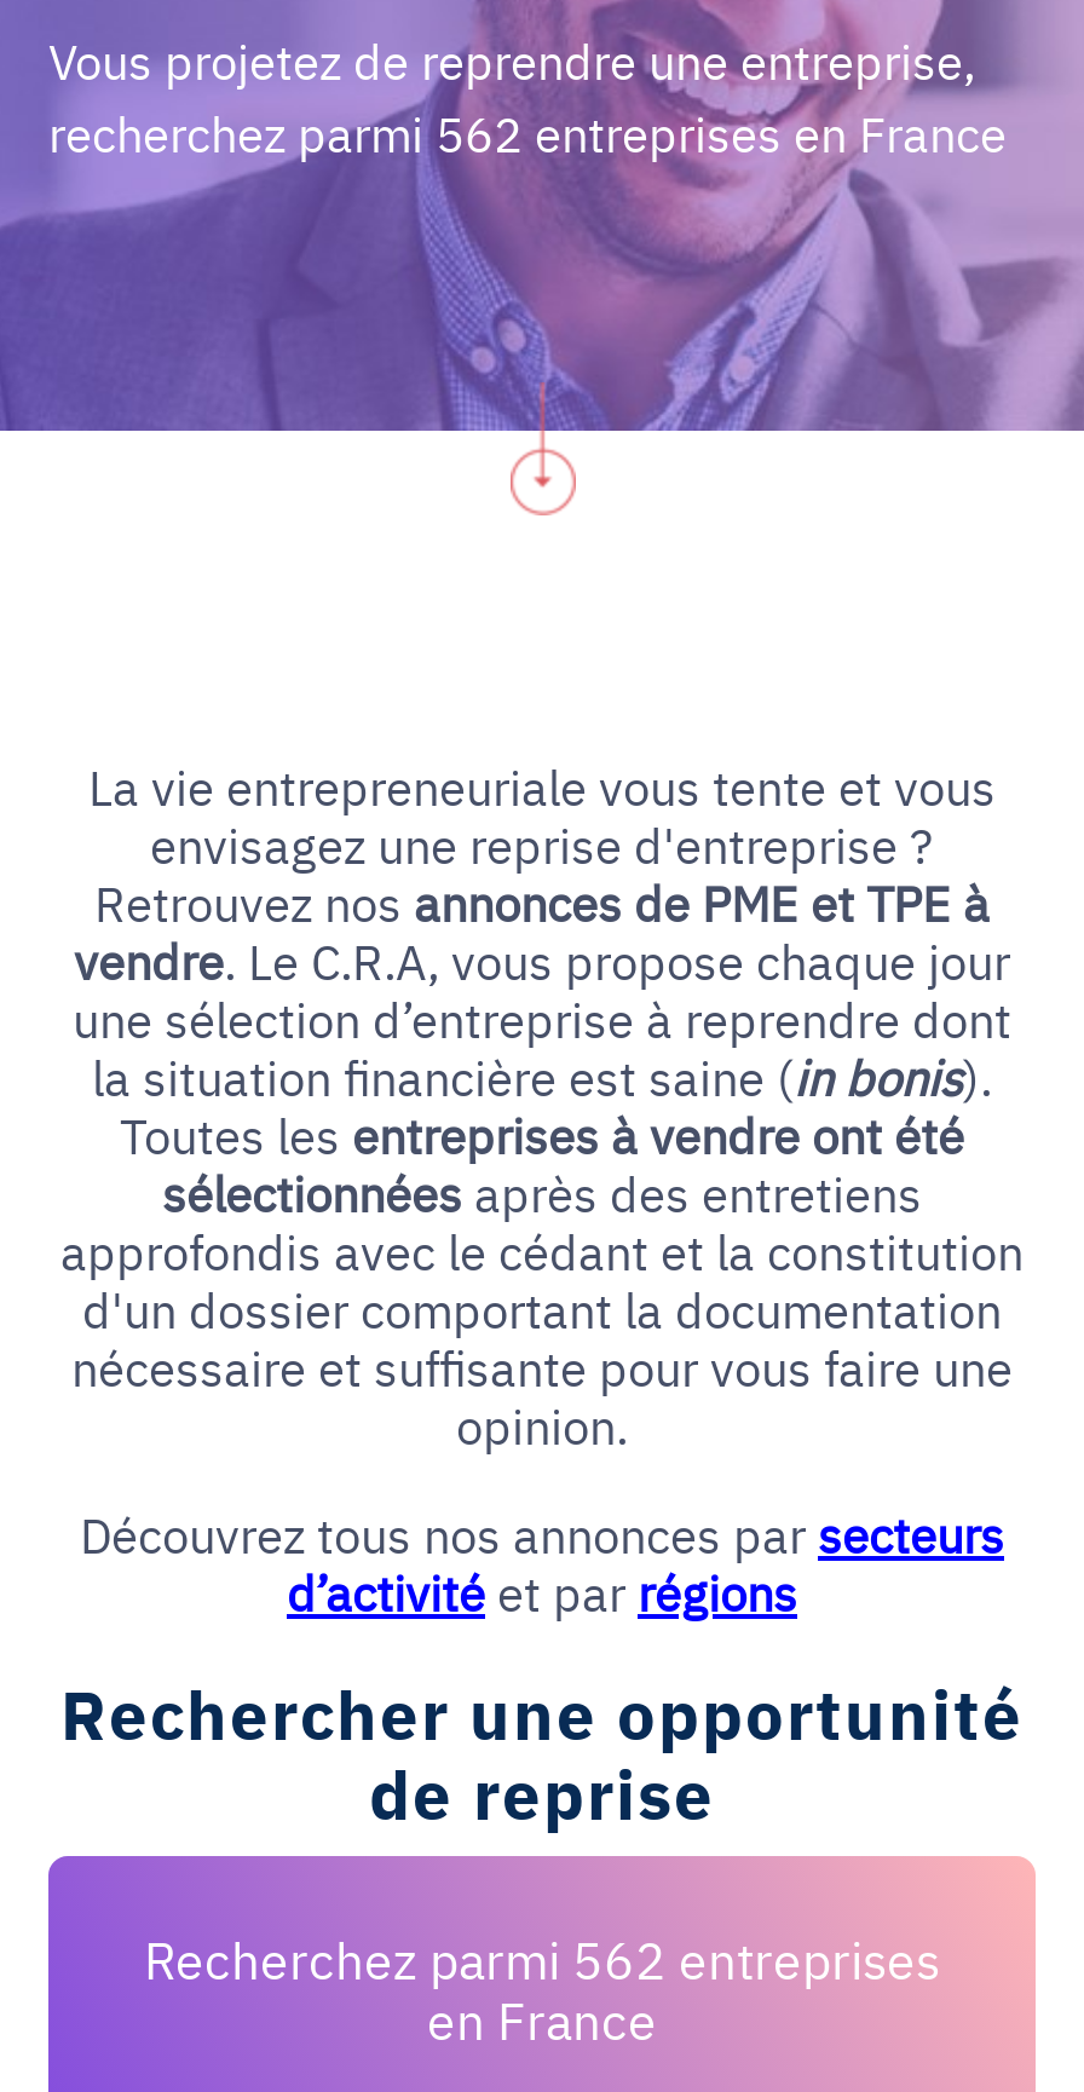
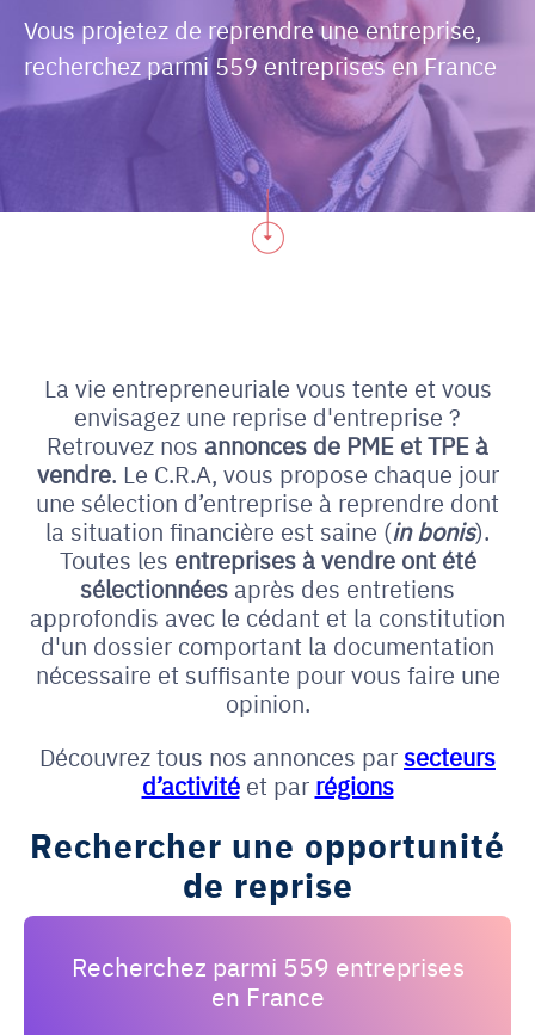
- recherchez parmi 562 entreprises en France
+ recherchez parmi 559 entreprises en France

- Recherchez parmi 562 entreprises
+ Recherchez parmi 559 entreprises
